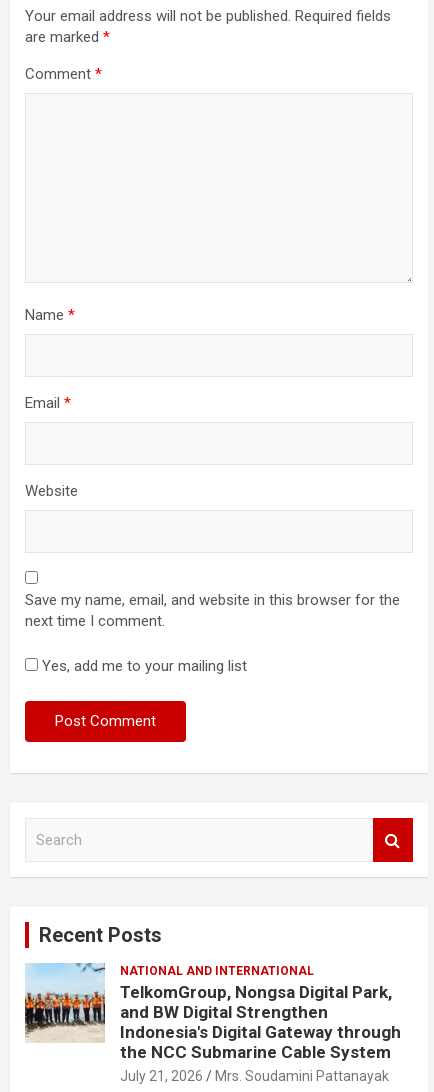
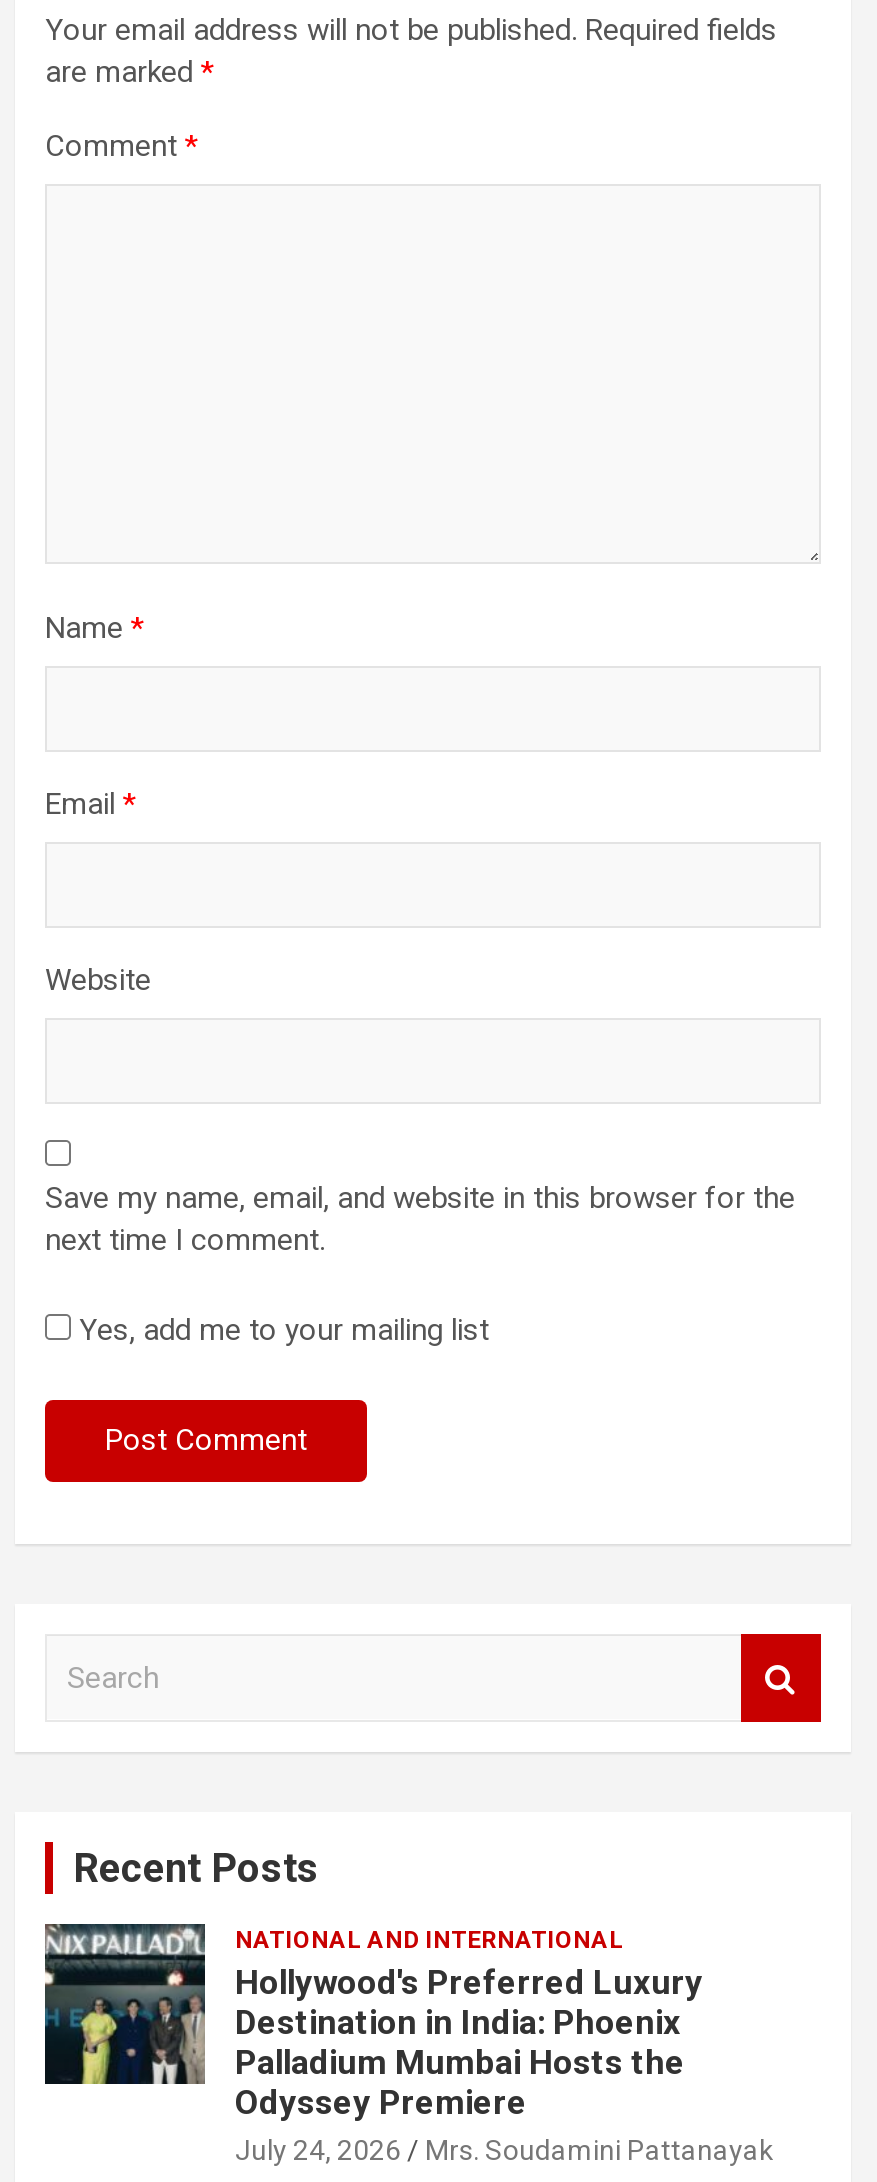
- [image]
- TelkomGroup, Nongsa Digital Park,
- and BW Digital Strengthen
- Indonesia's Digital Gateway through
- the NCC Submarine Cable System
- July 21, 2026
+ [image]
+ Hollywood's Preferred Luxury
+ Destination in India: Phoenix
+ Palladium Mumbai Hosts the
+ Odyssey Premiere
+ July 24, 2026
